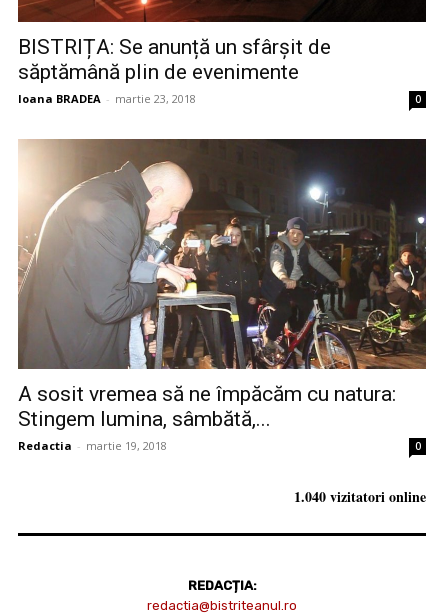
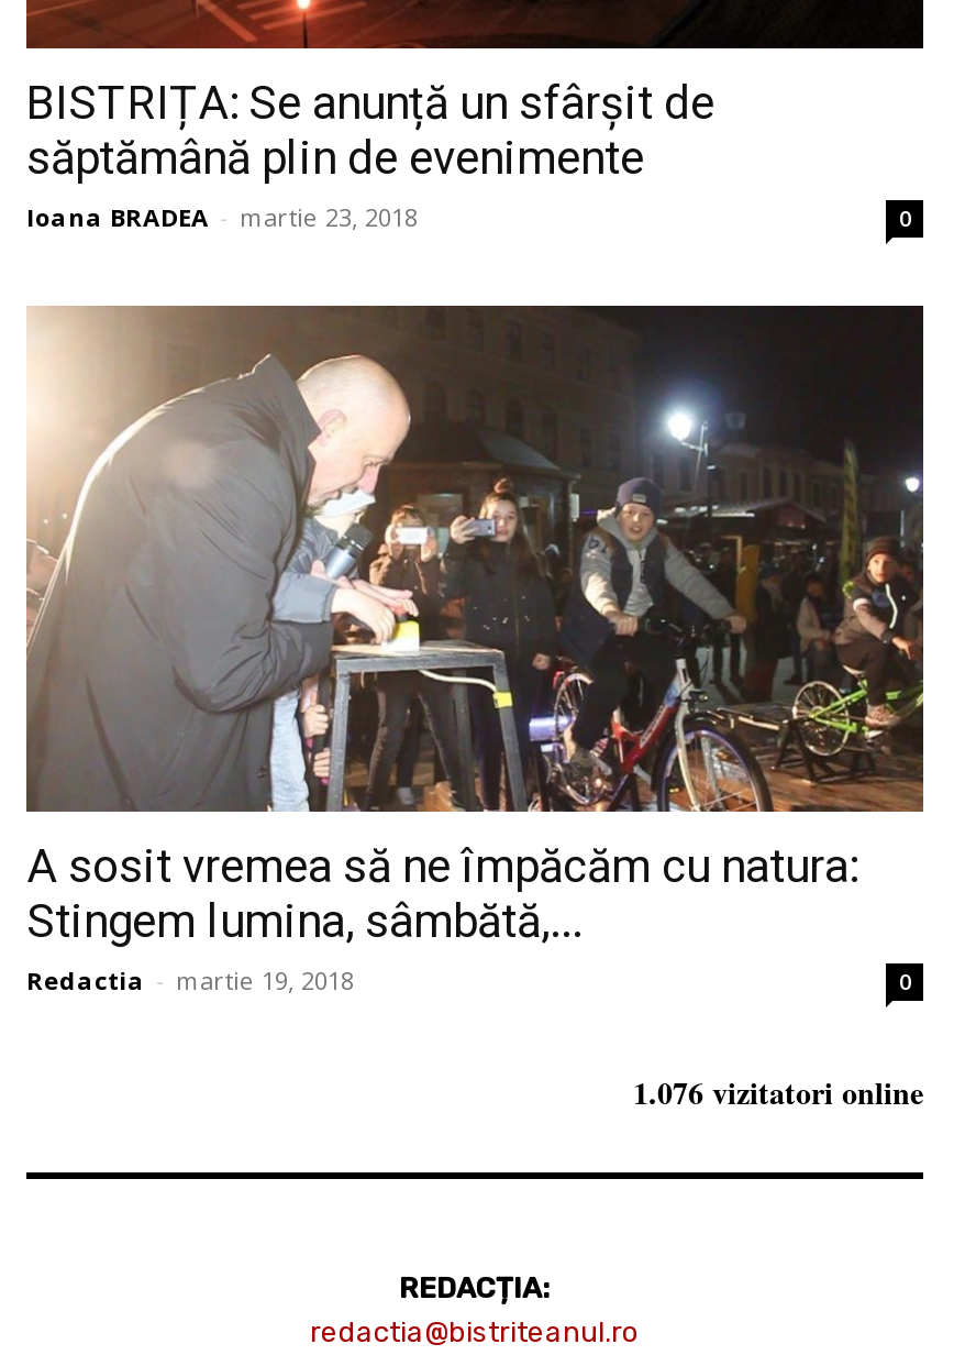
- 1.040 vizitatori online
+ 1.076 vizitatori online
